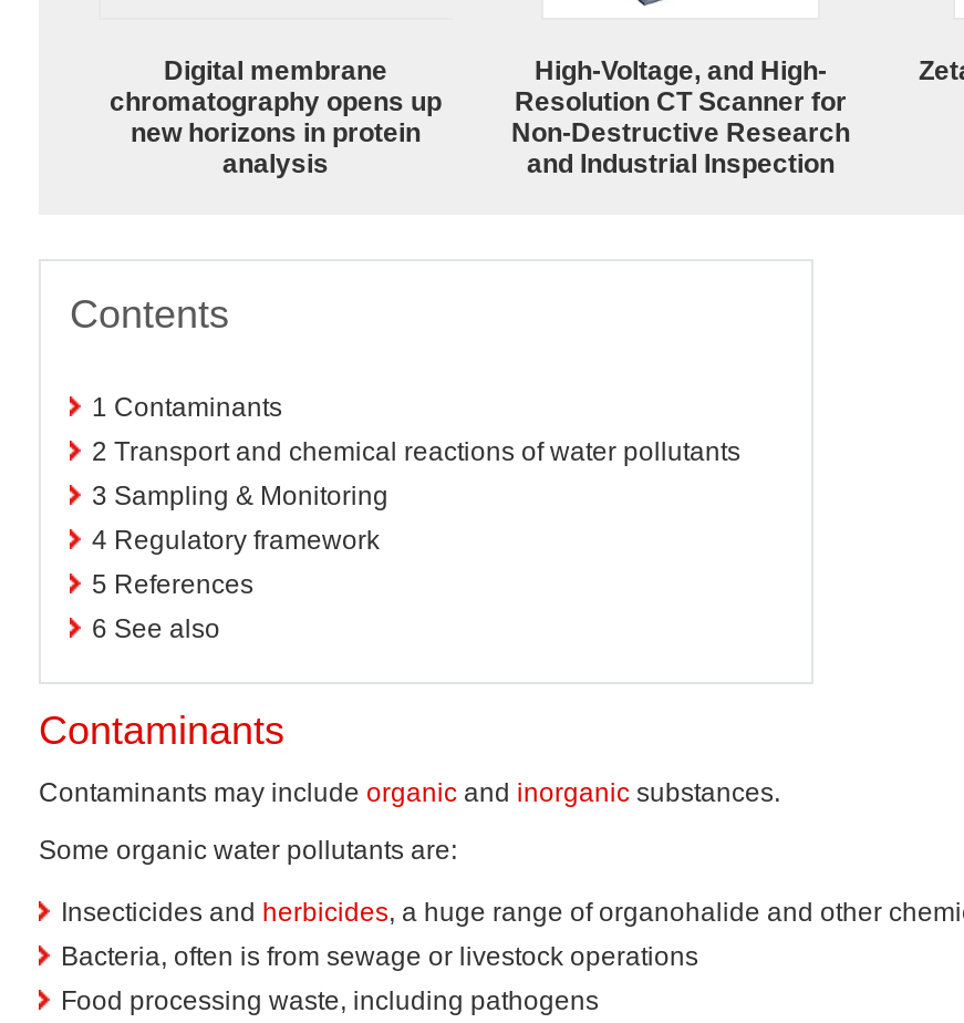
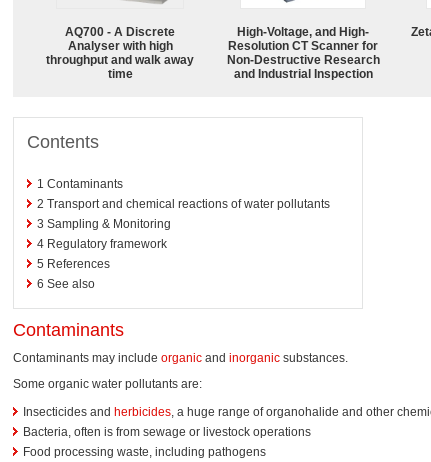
- Digital membrane
- chromatography opens up
- new horizons in protein
- analysis
+ AQ700 - A Discrete
+ Analyser with high
+ throughput and walk away
+ time
